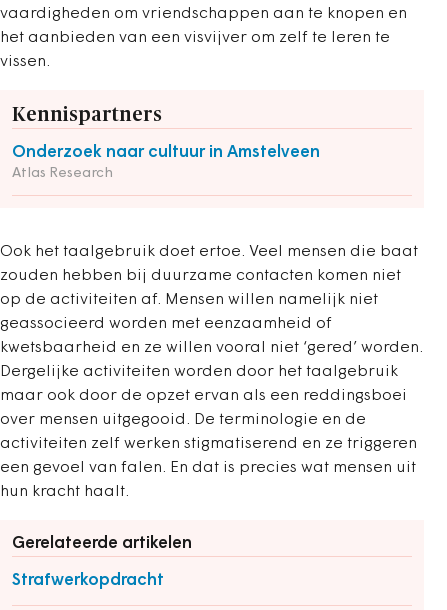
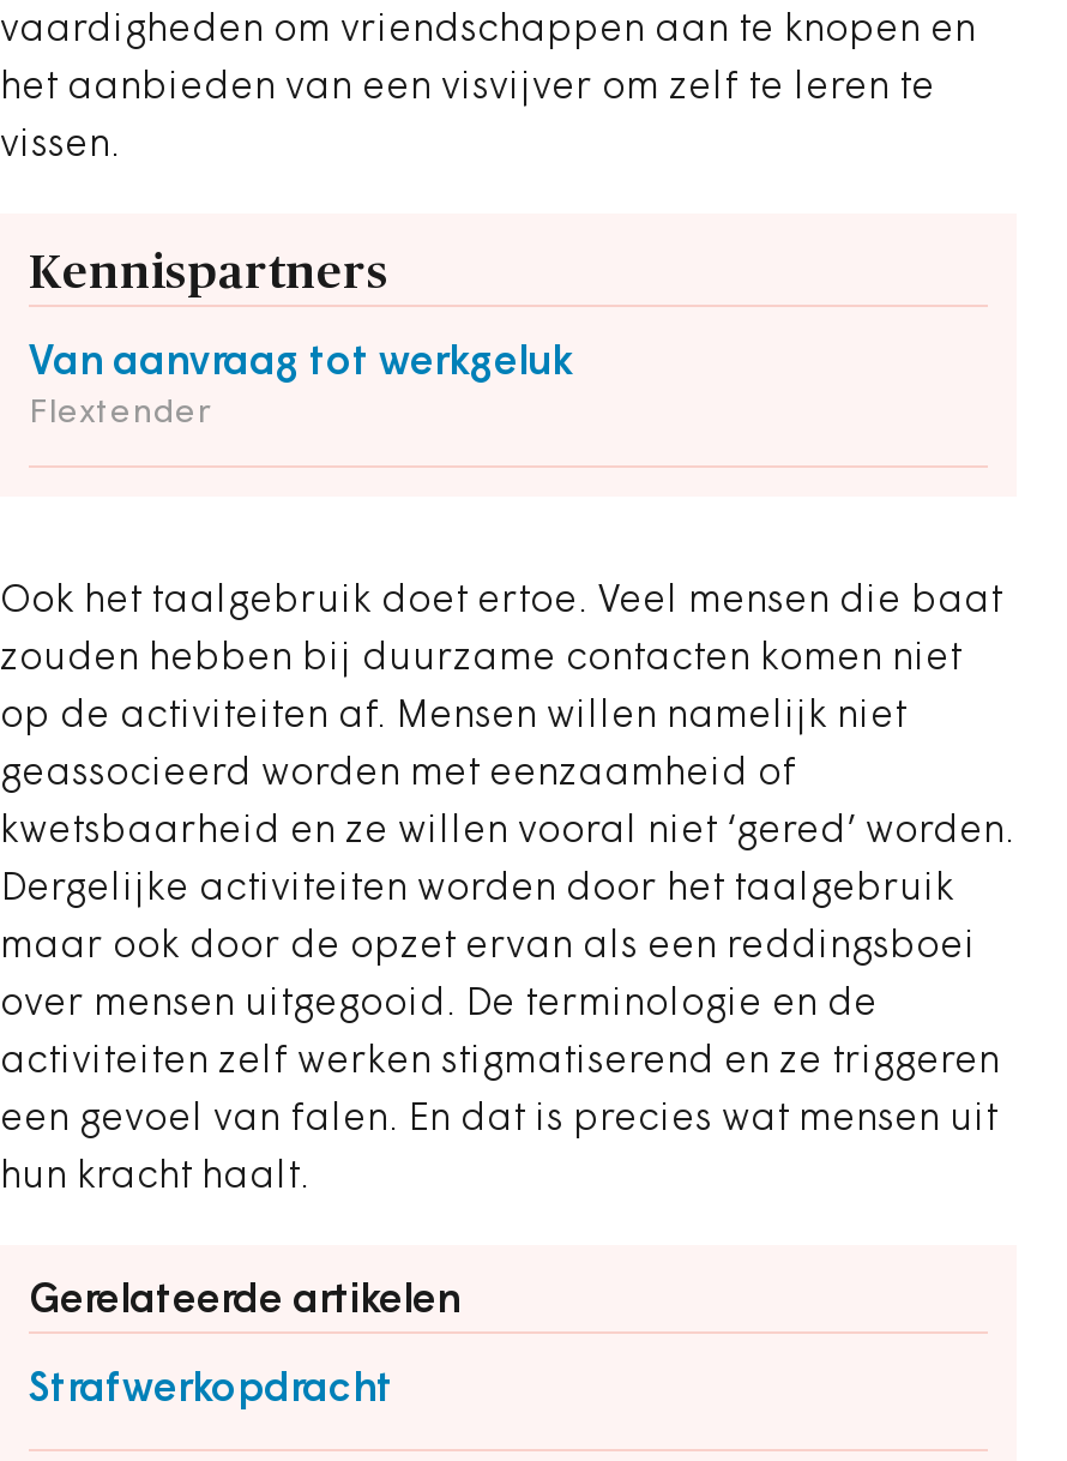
- Onderzoek naar cultuur in Amstelveen
- Atlas Research
+ Van aanvraag tot werkgeluk
+ Flextender
